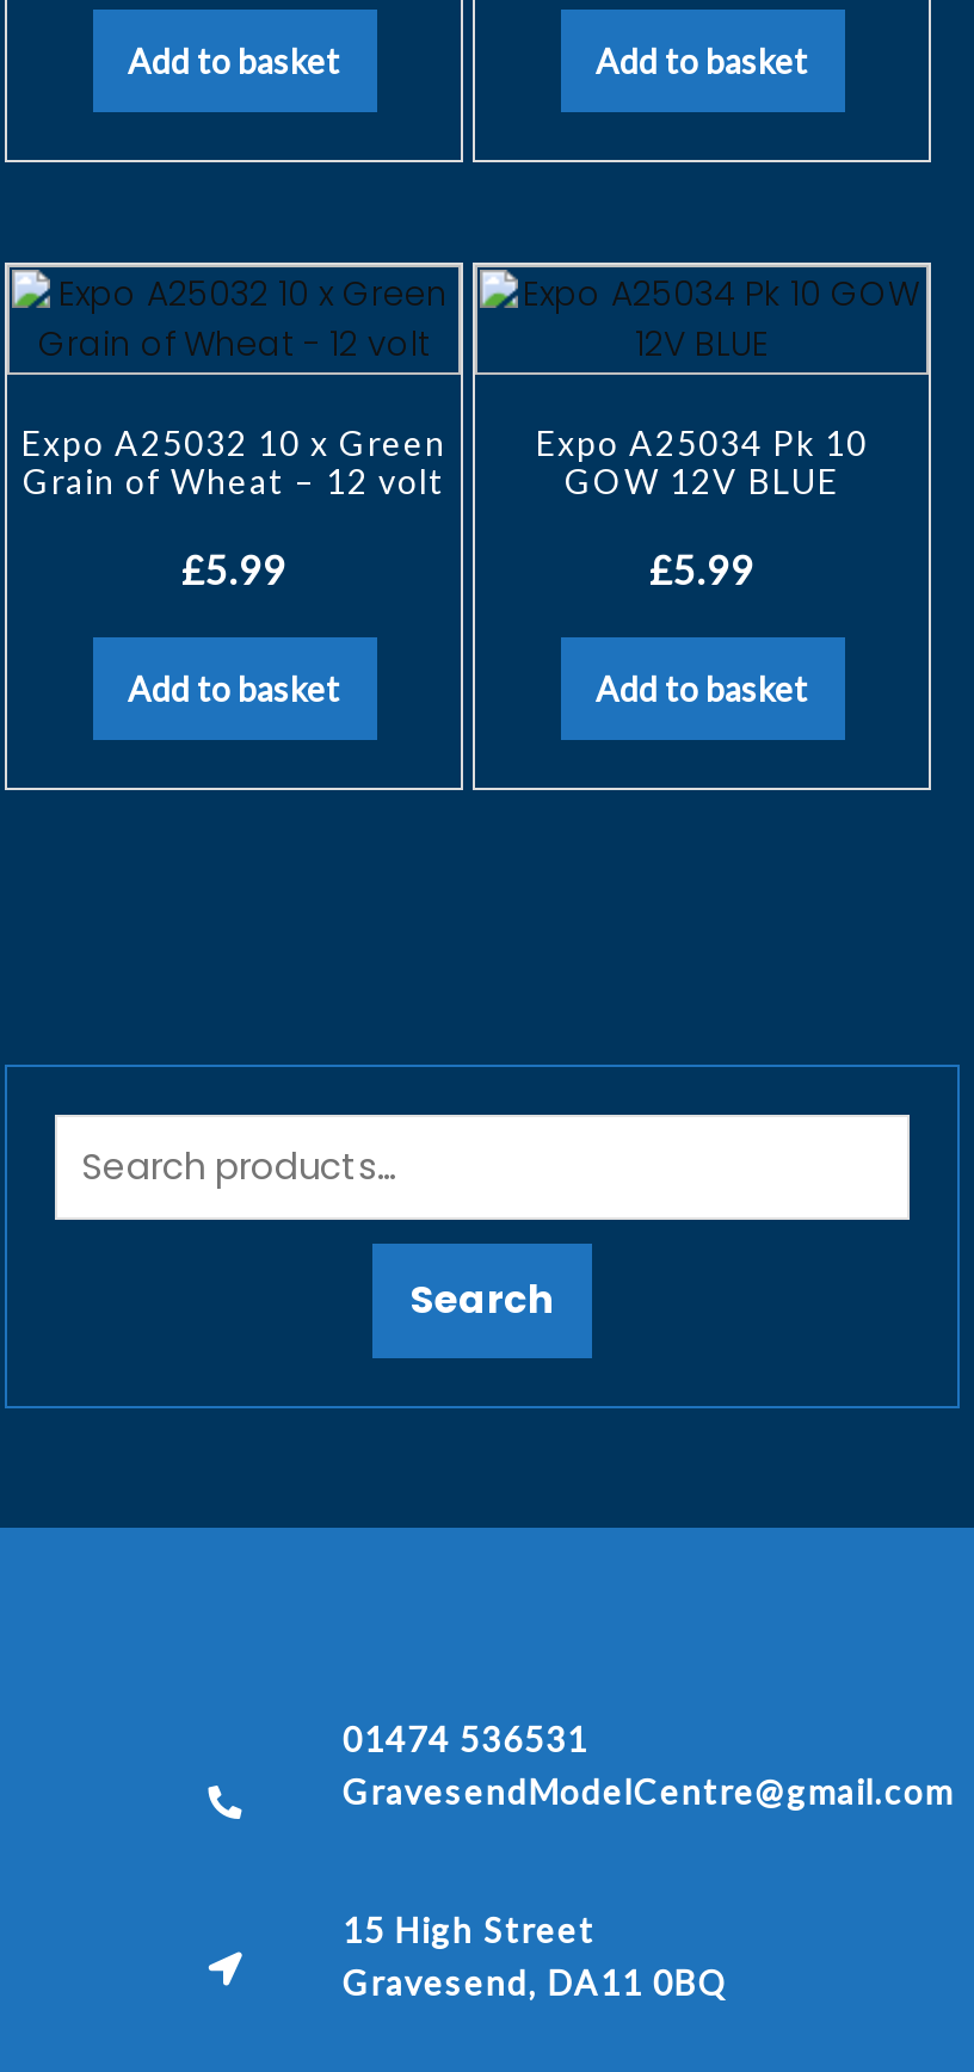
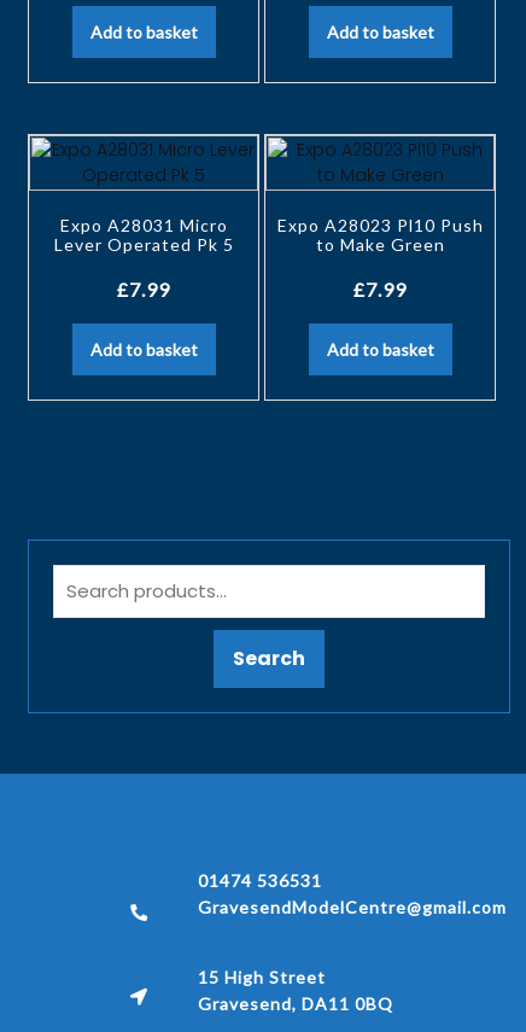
- Expo A25032 10 x Green
- Grain of Wheat – 12 volt
+ Expo A28031 Micro
+ Lever Operated Pk 5

- Expo A25034 Pk 10
- GOW 12V BLUE
+ Expo A28023 Pl10 Push
+ to Make Green

- £5.99
+ £7.99

- £5.99
+ £7.99
